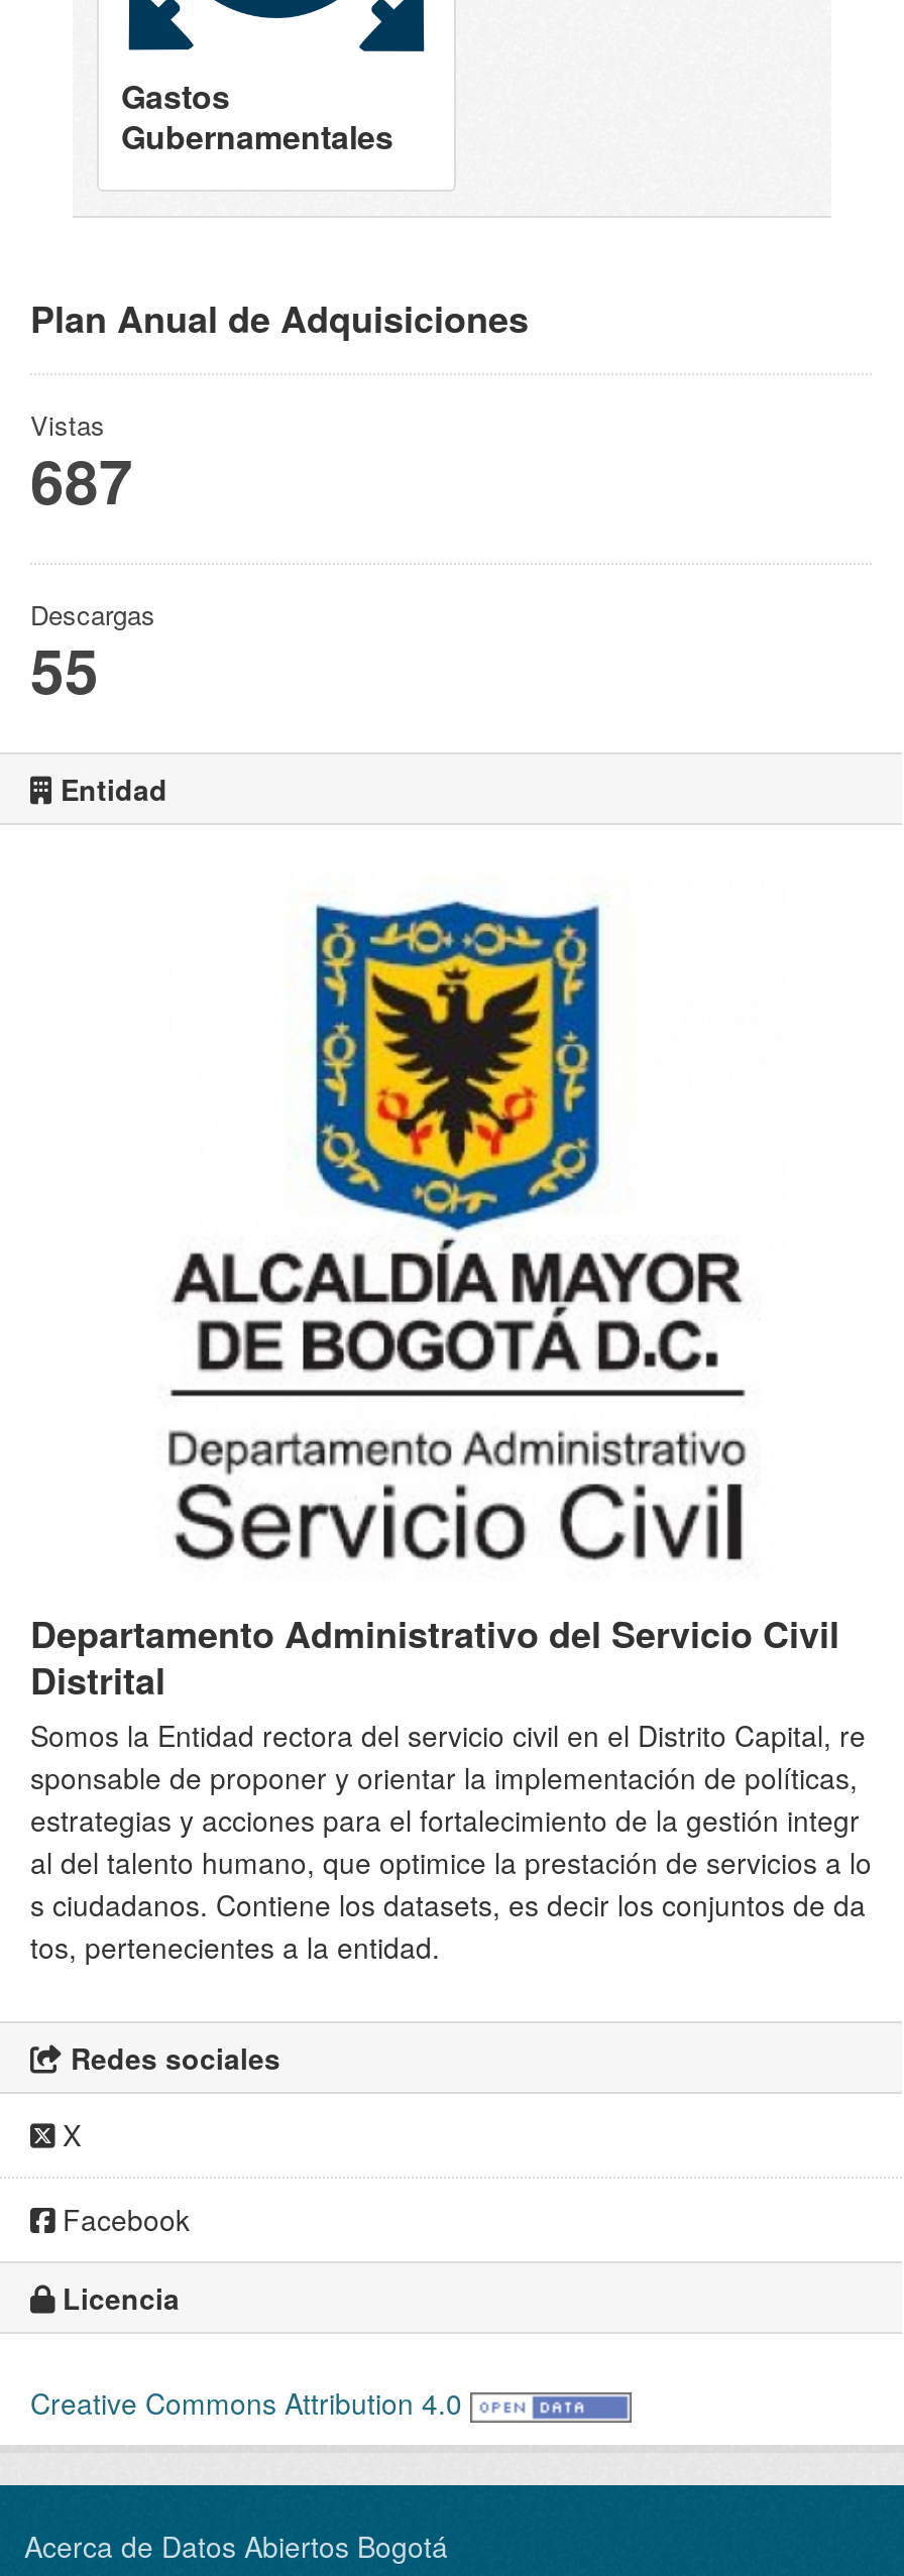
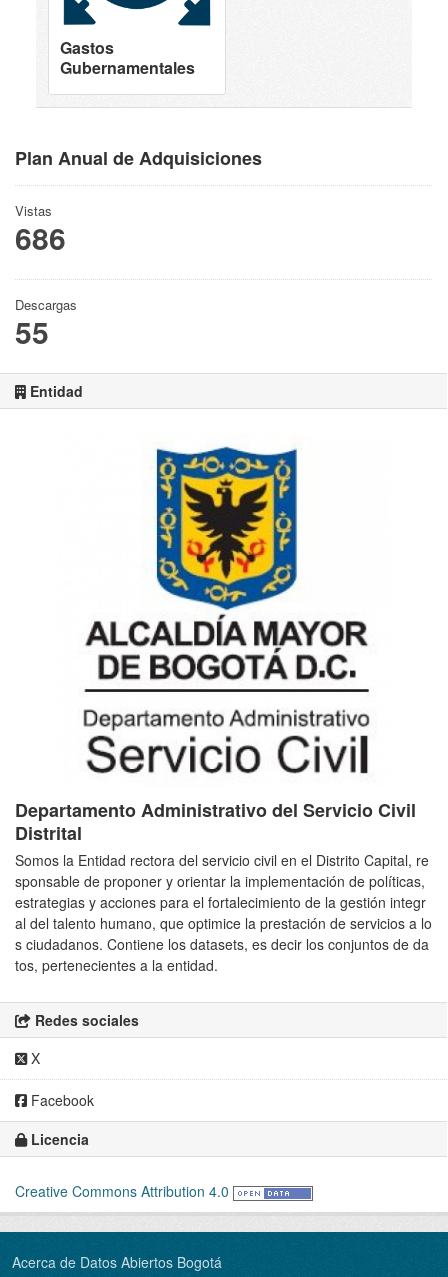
- 687
+ 686
